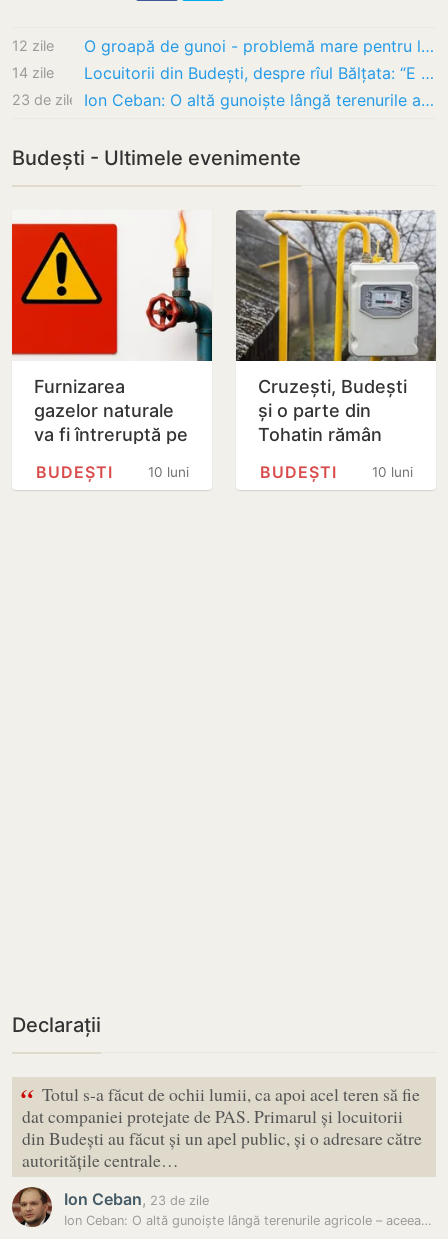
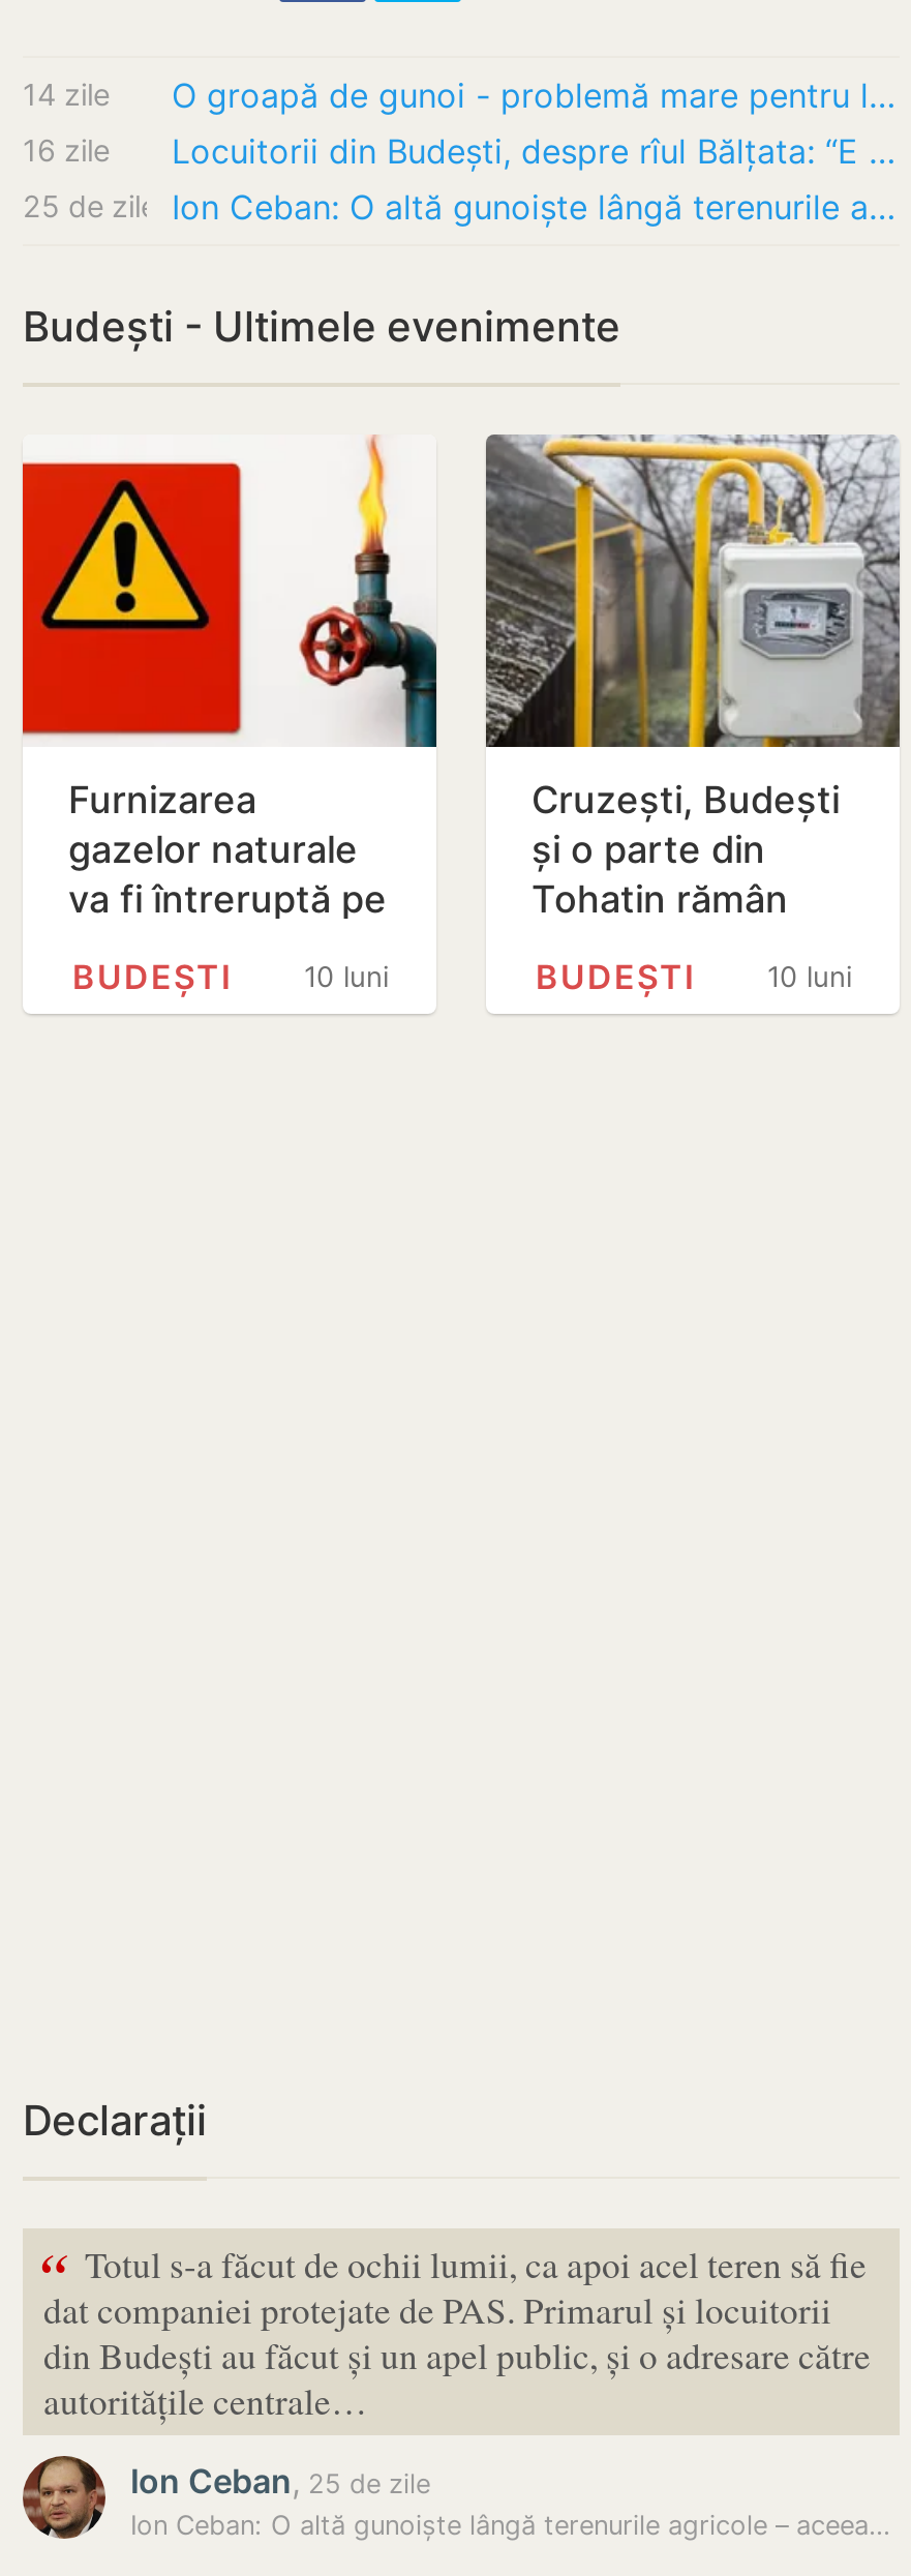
- 12 zile
+ 14 zile

- 14 zile
+ 16 zile

- 23 de zile
+ 25 de zile

- Ion Ceban, 23 de zile
+ Ion Ceban, 25 de zile
